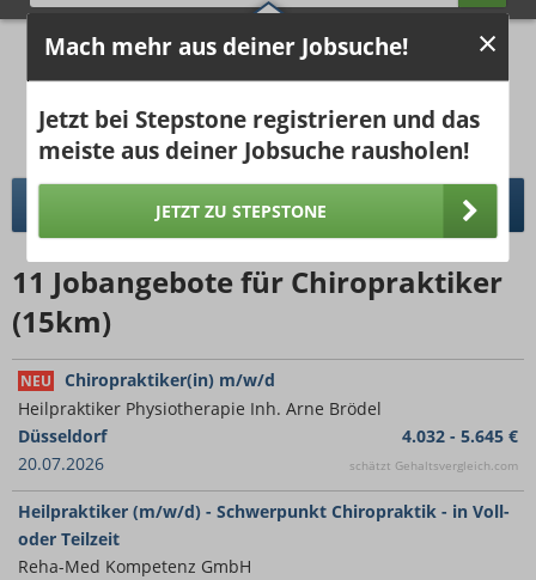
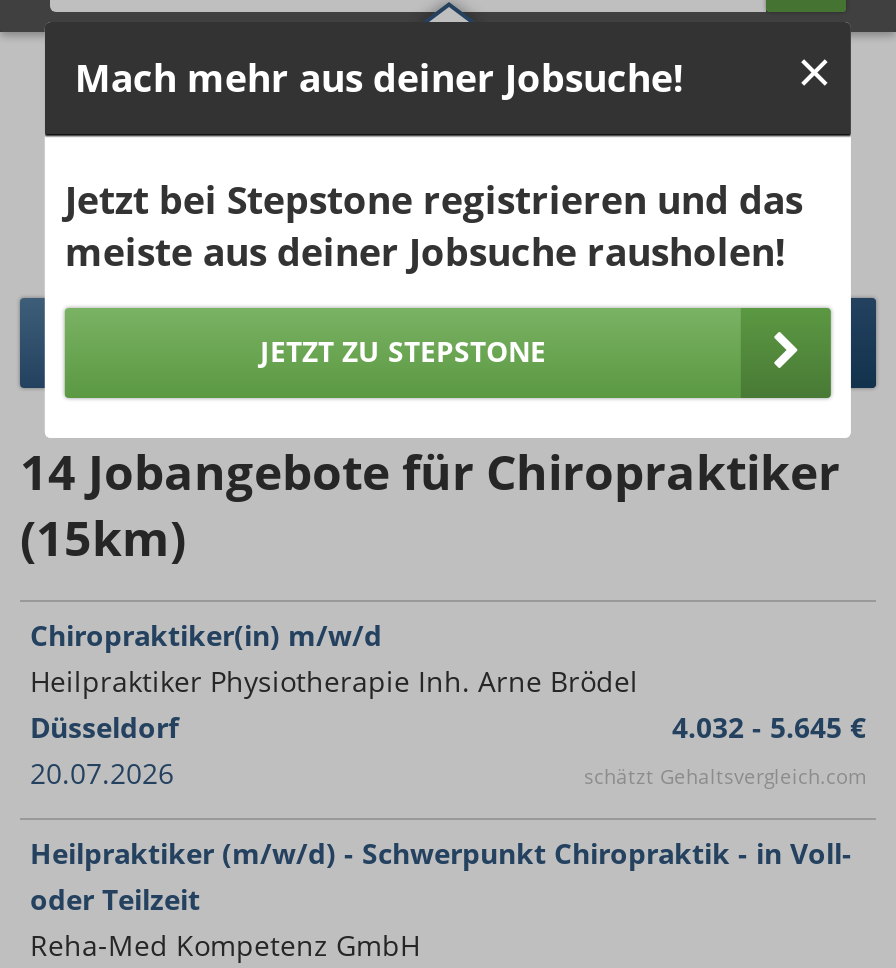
- 11 Jobangebote für Chiropraktiker
+ 14 Jobangebote für Chiropraktiker

- NEU
